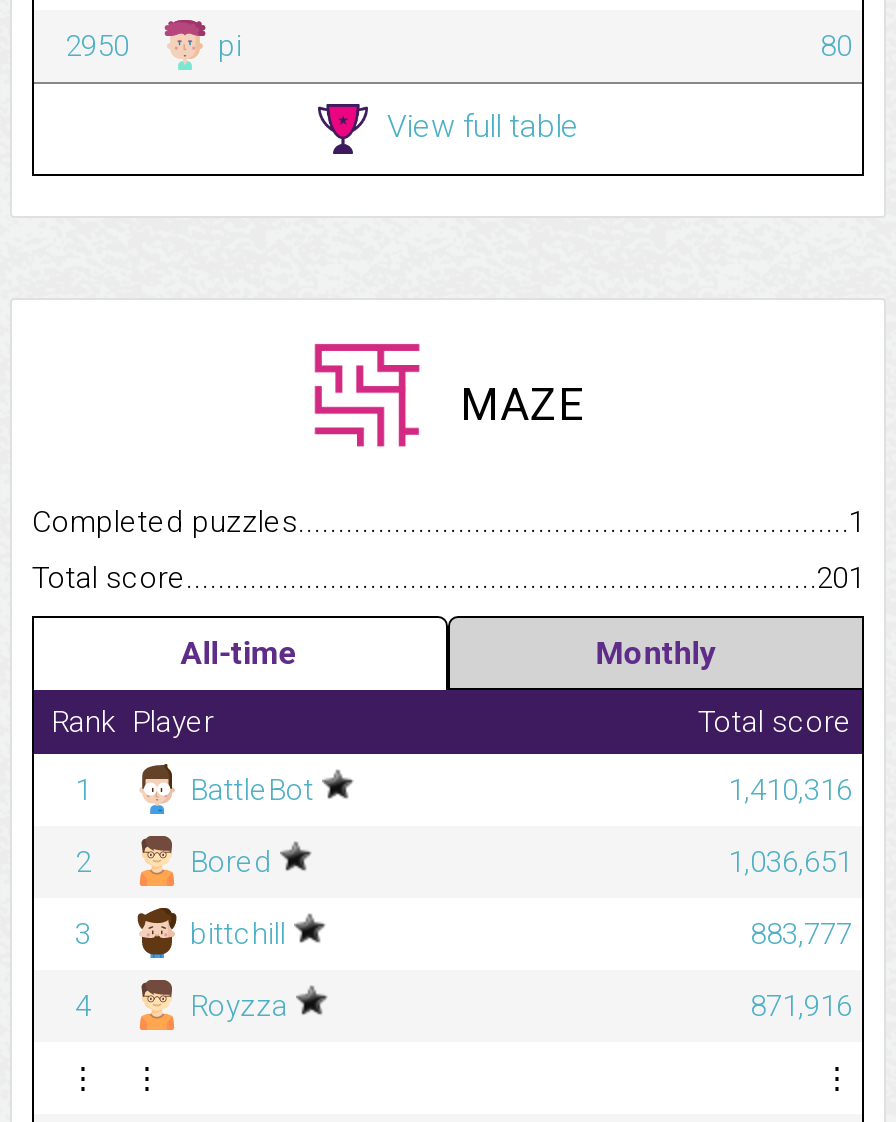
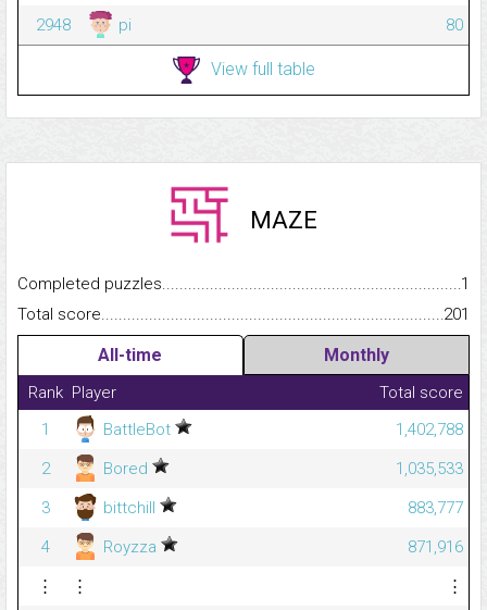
- 2950
+ 2948

- 1,410,316
+ 1,402,788

- 1,036,651
+ 1,035,533
